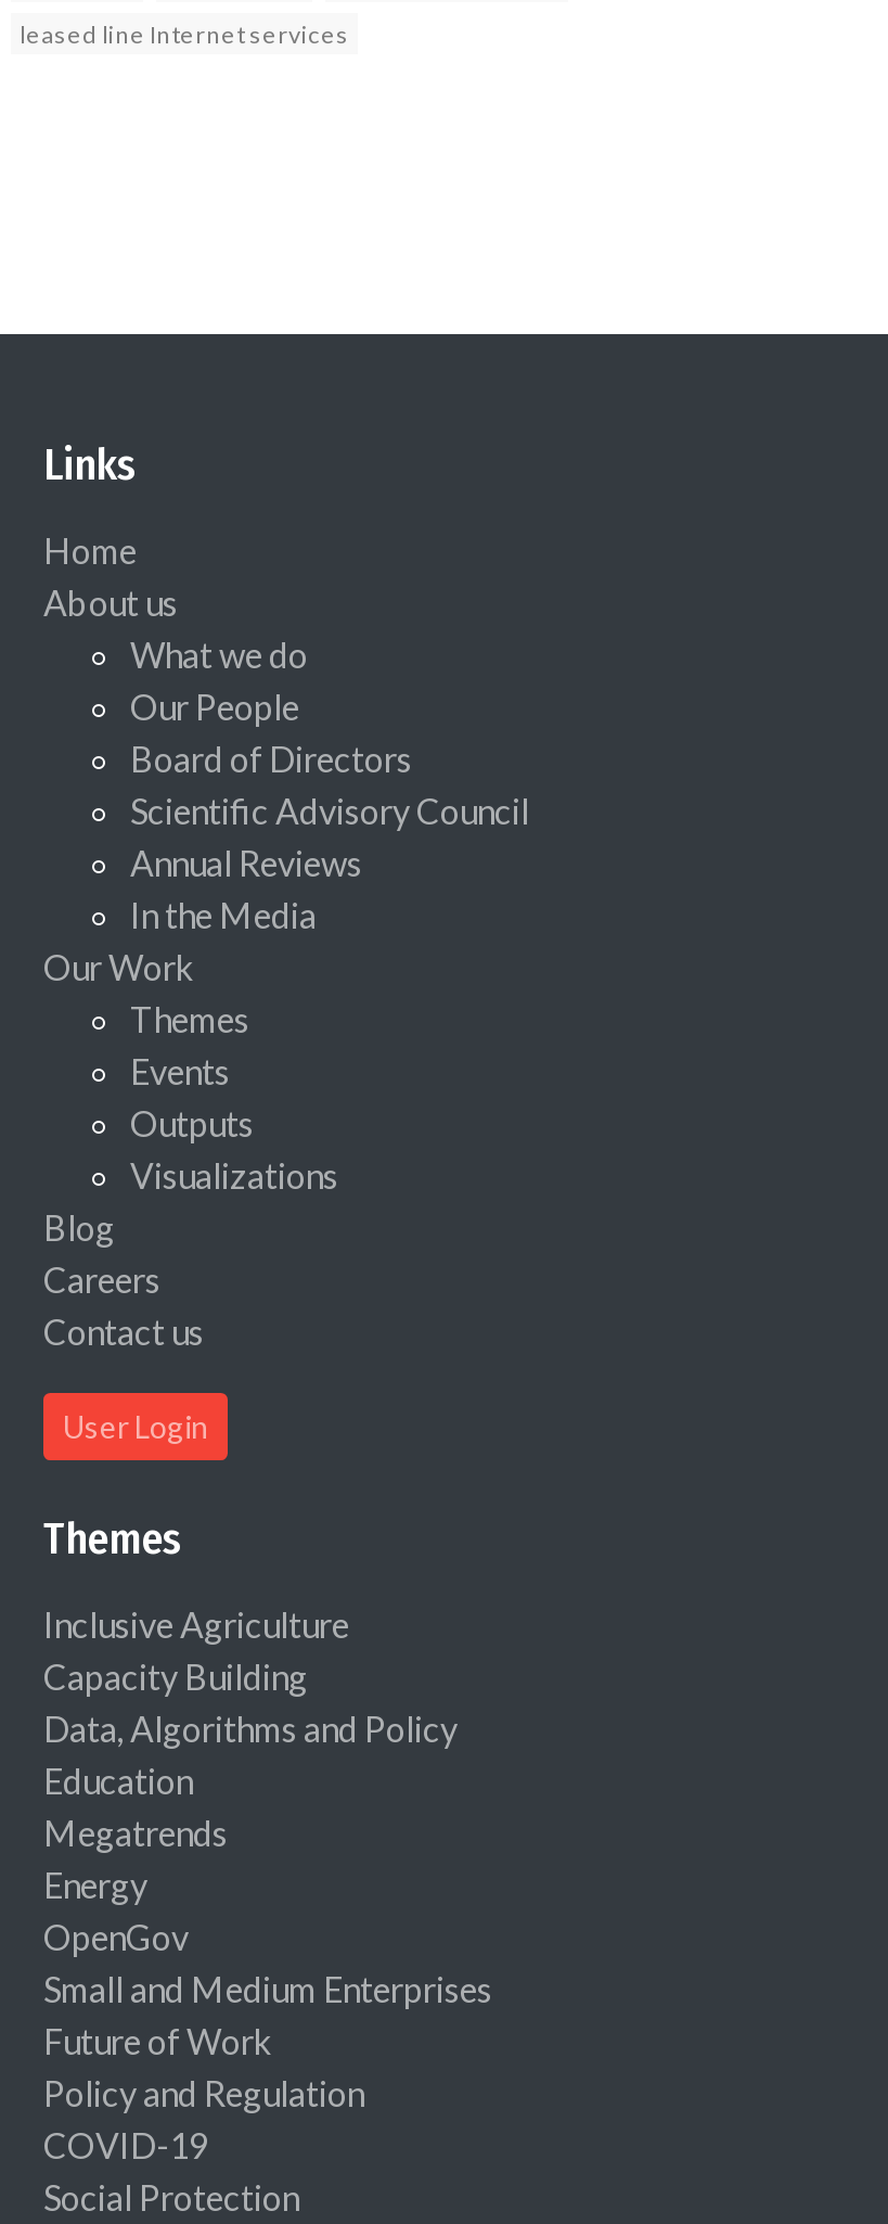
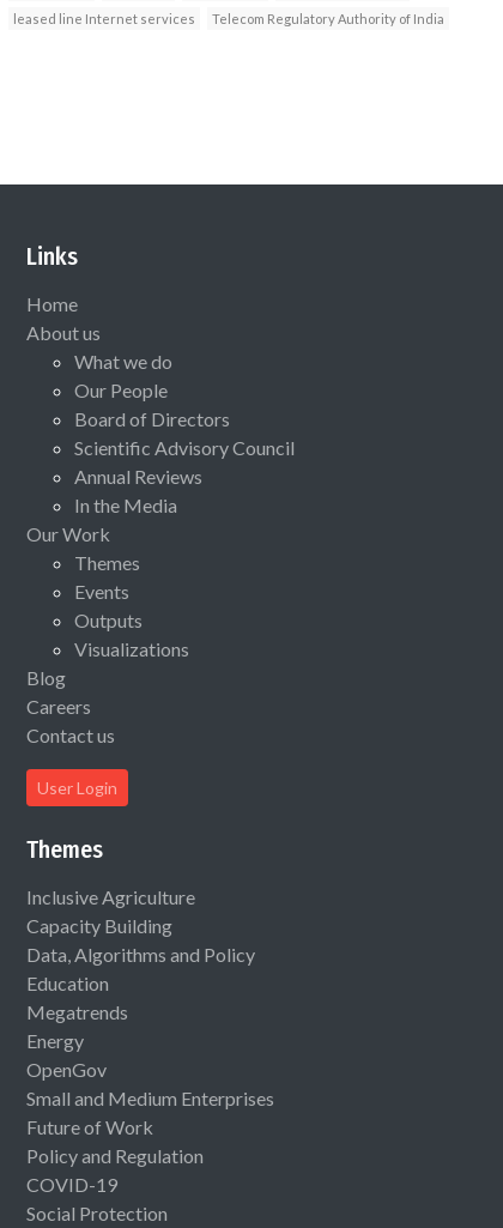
+ Telecom Regulatory Authority of India
